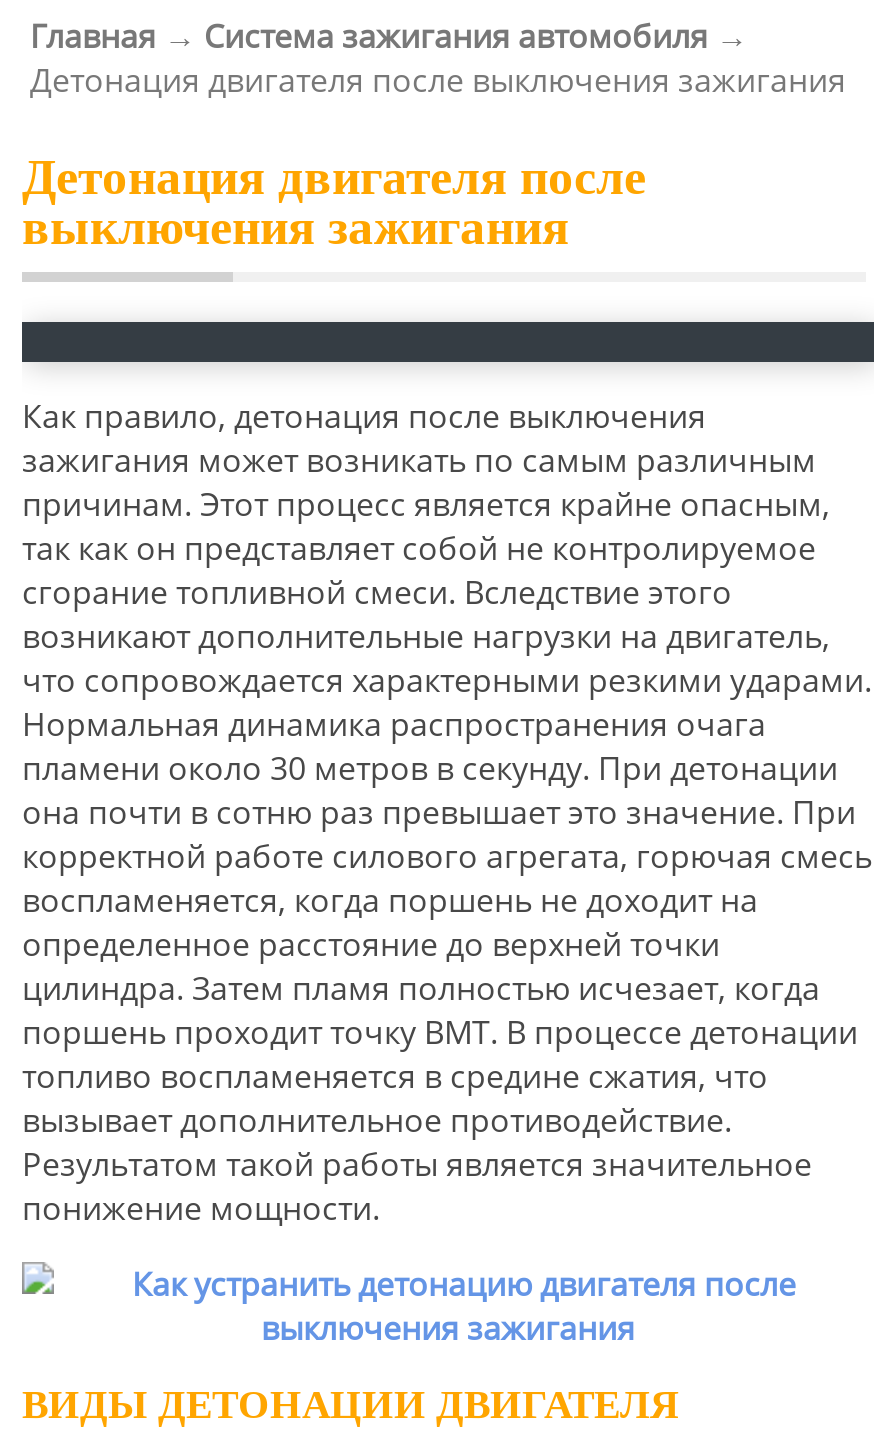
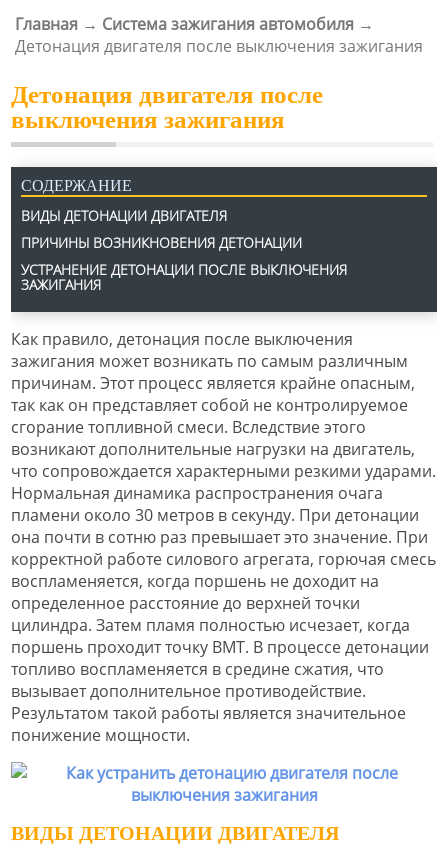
+ [image]
+ СОДЕРЖАНИЕ
+ ВИДЫ ДЕТОНАЦИИ ДВИГАТЕЛЯ
+ ПРИЧИНЫ ВОЗНИКНОВЕНИЯ ДЕТОНАЦИИ
+ УСТРАНЕНИЕ ДЕТОНАЦИИ ПОСЛЕ ВЫКЛЮЧЕНИЯ
+ ЗАЖИГАНИЯ
